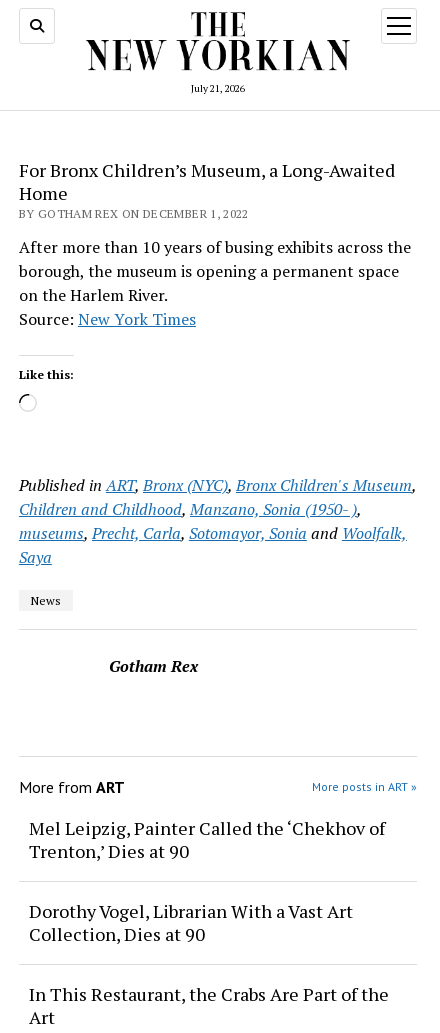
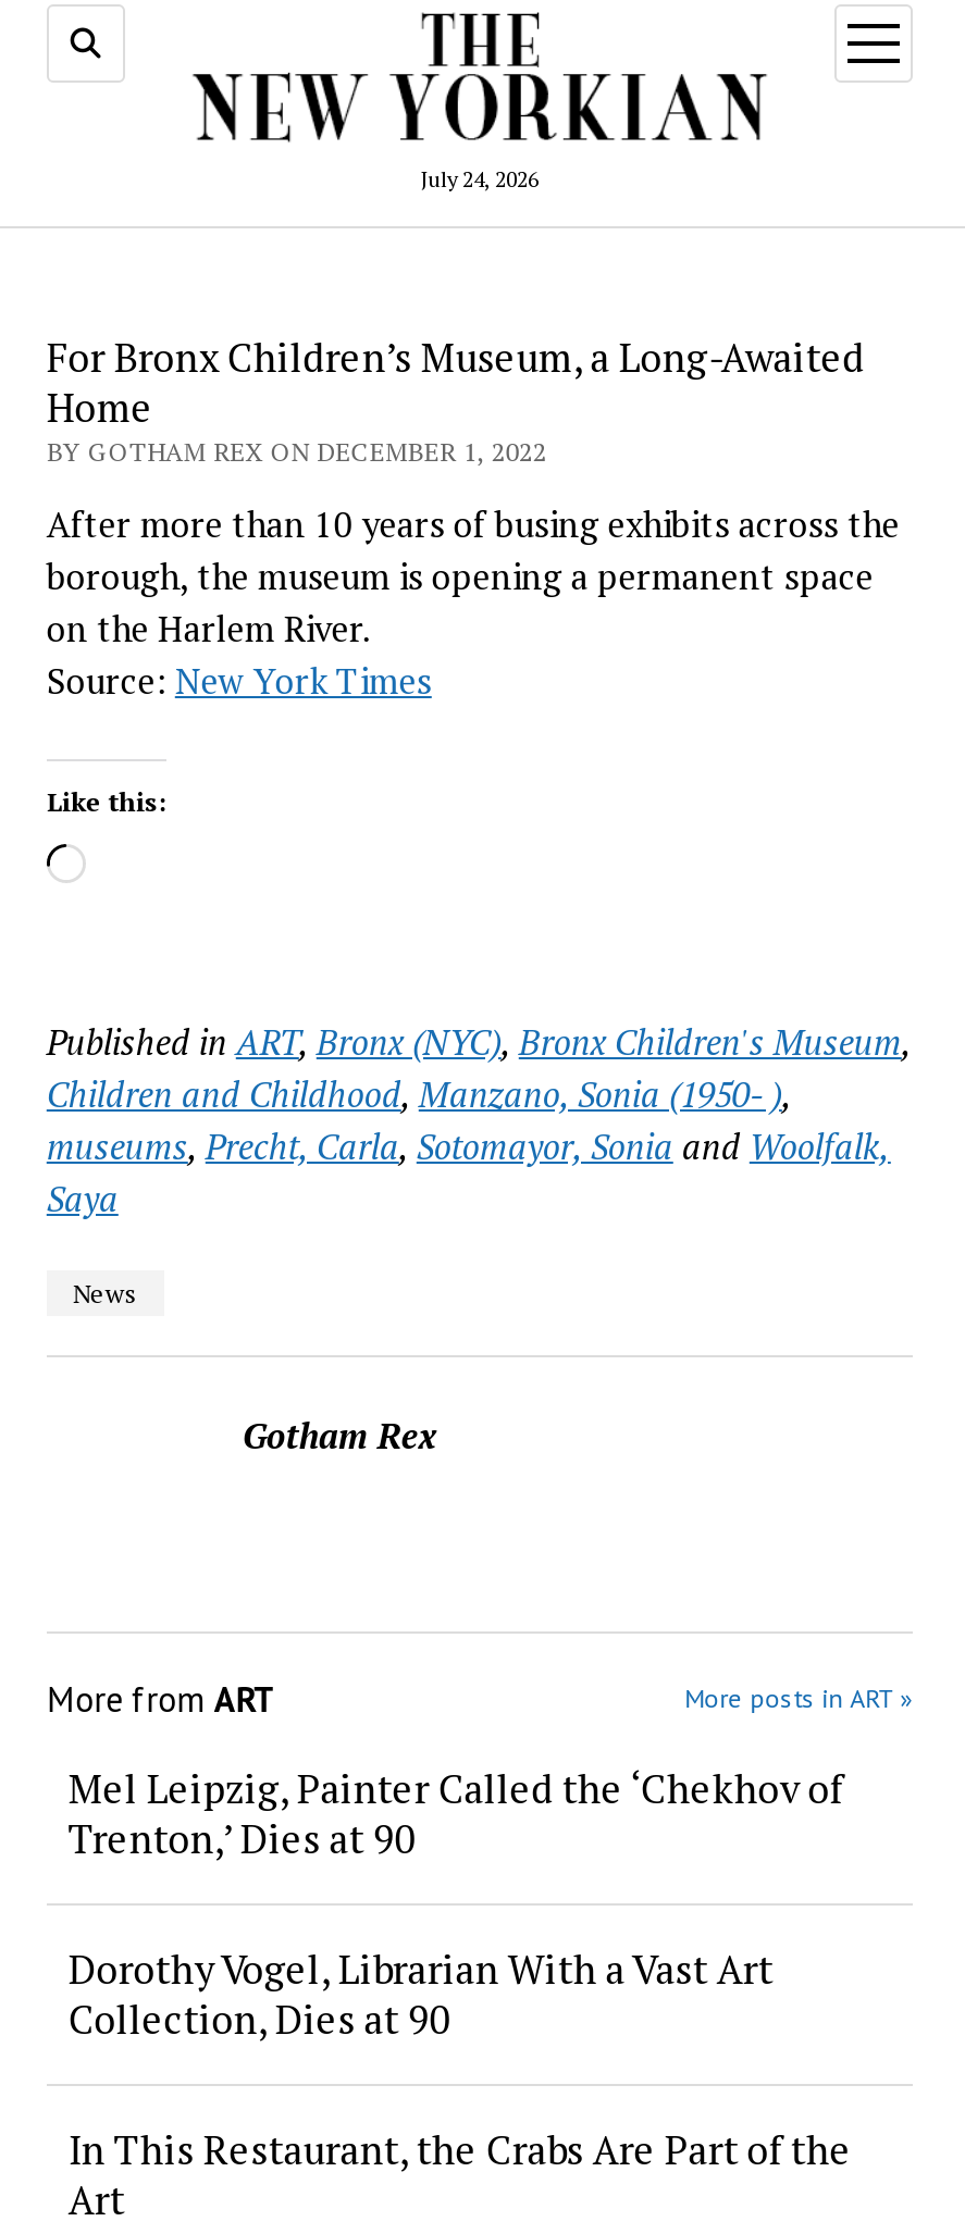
- July 21, 2026
+ July 24, 2026
